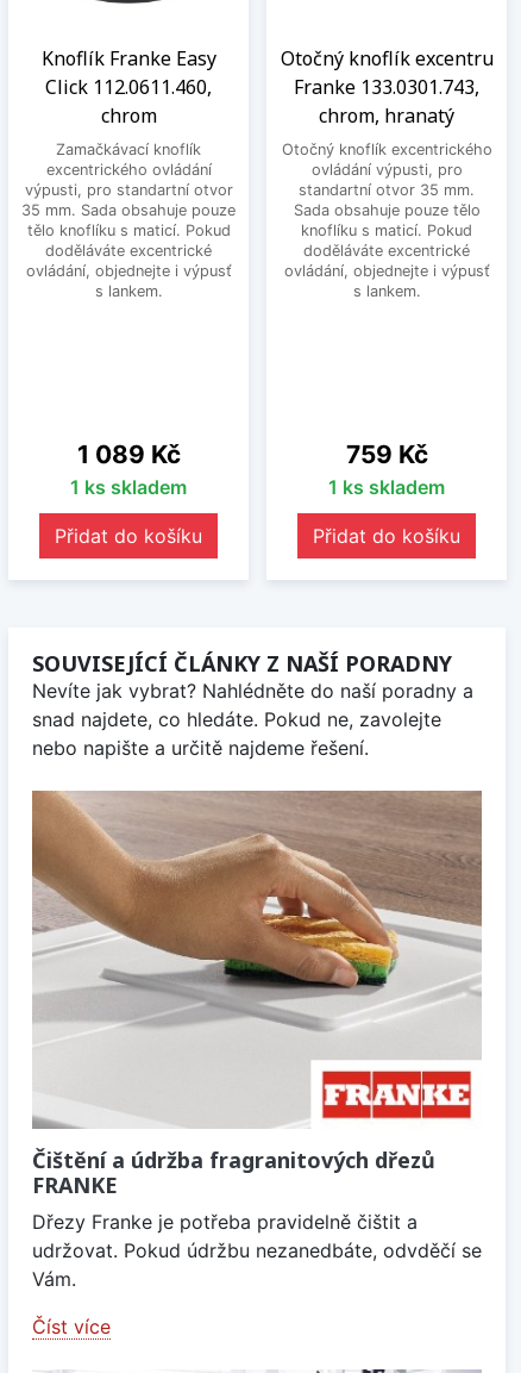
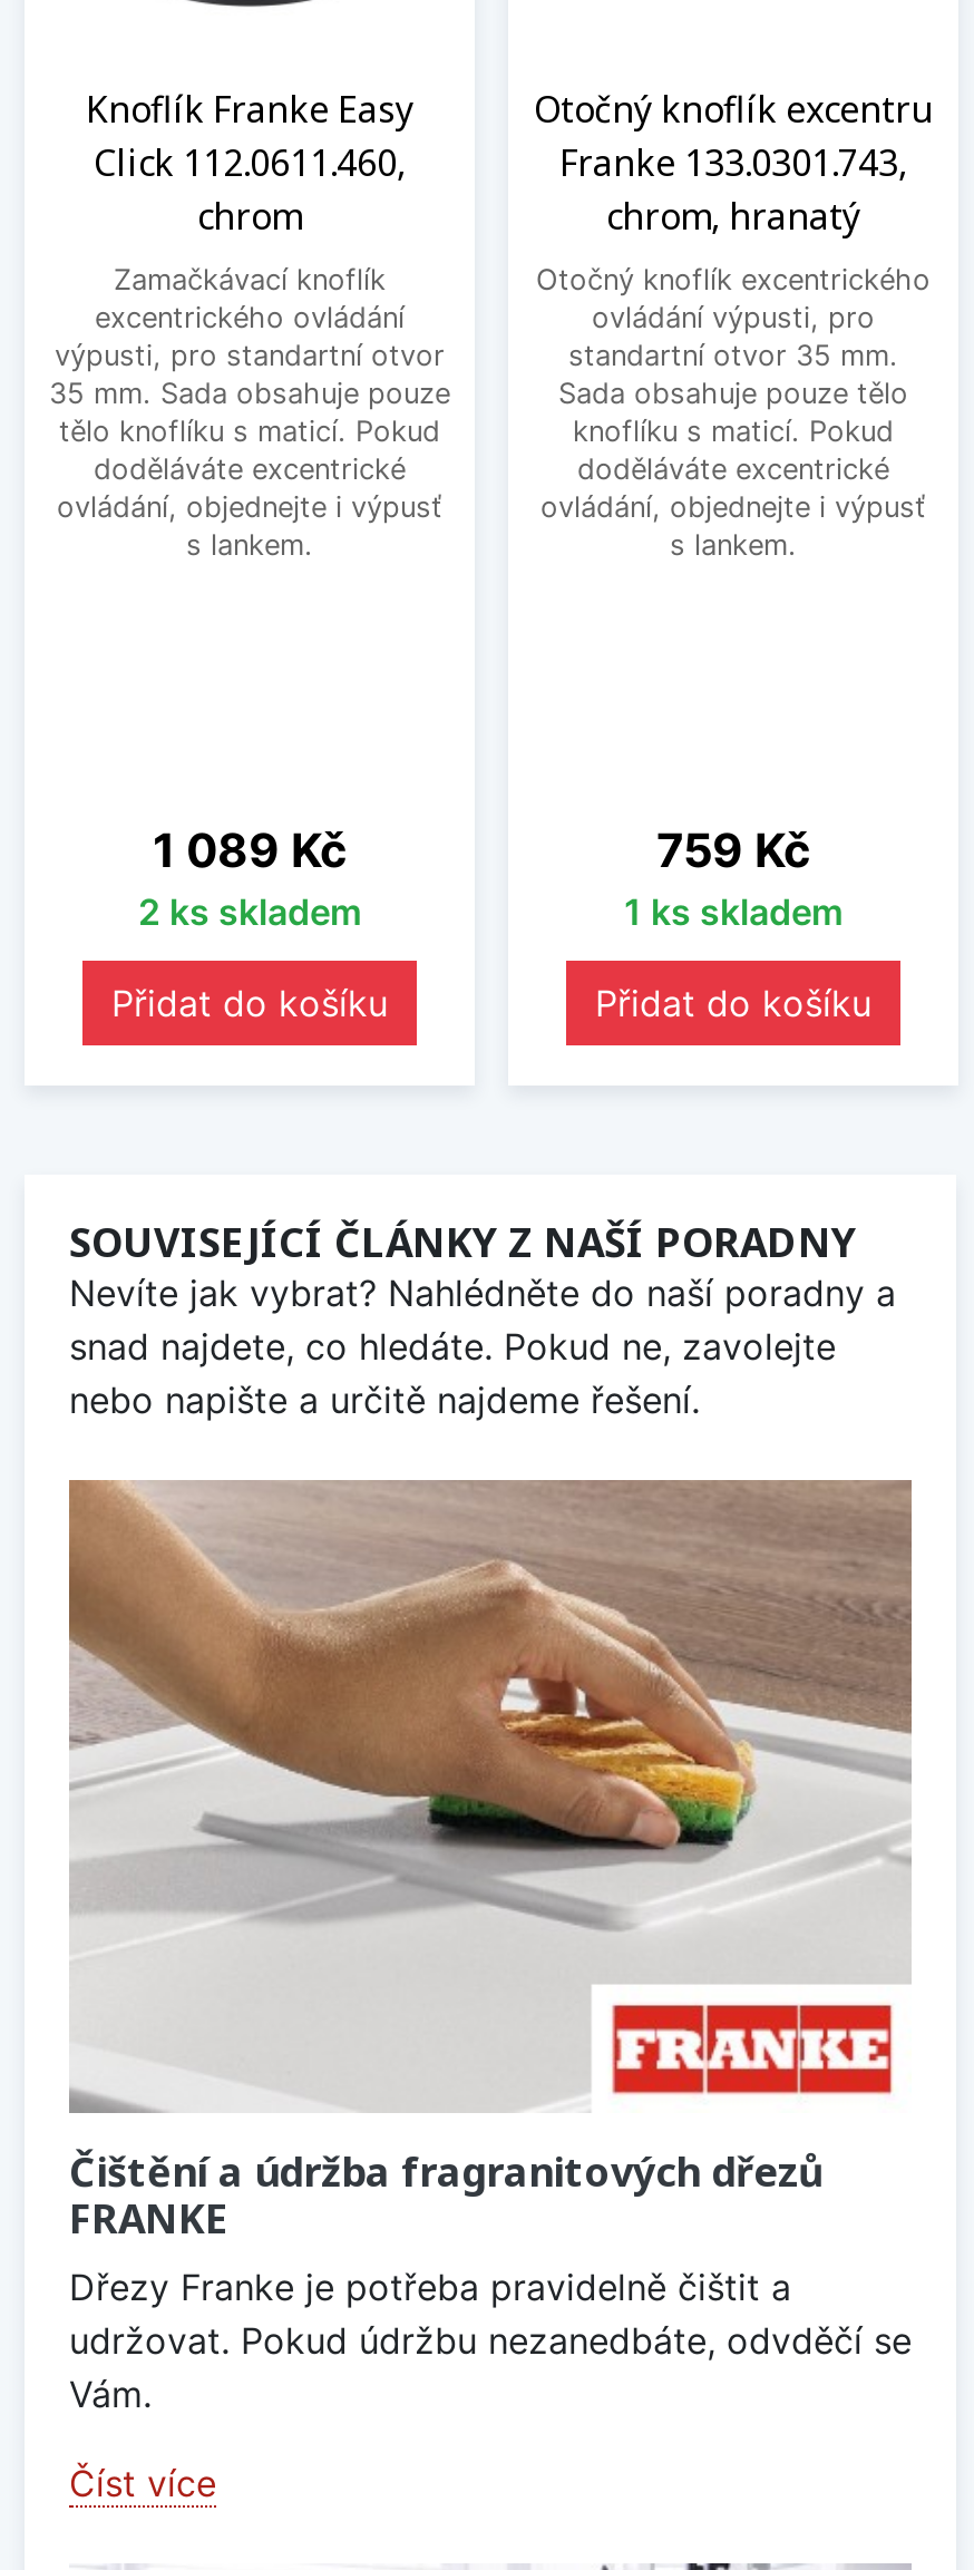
- 1 ks skladem
+ 2 ks skladem
